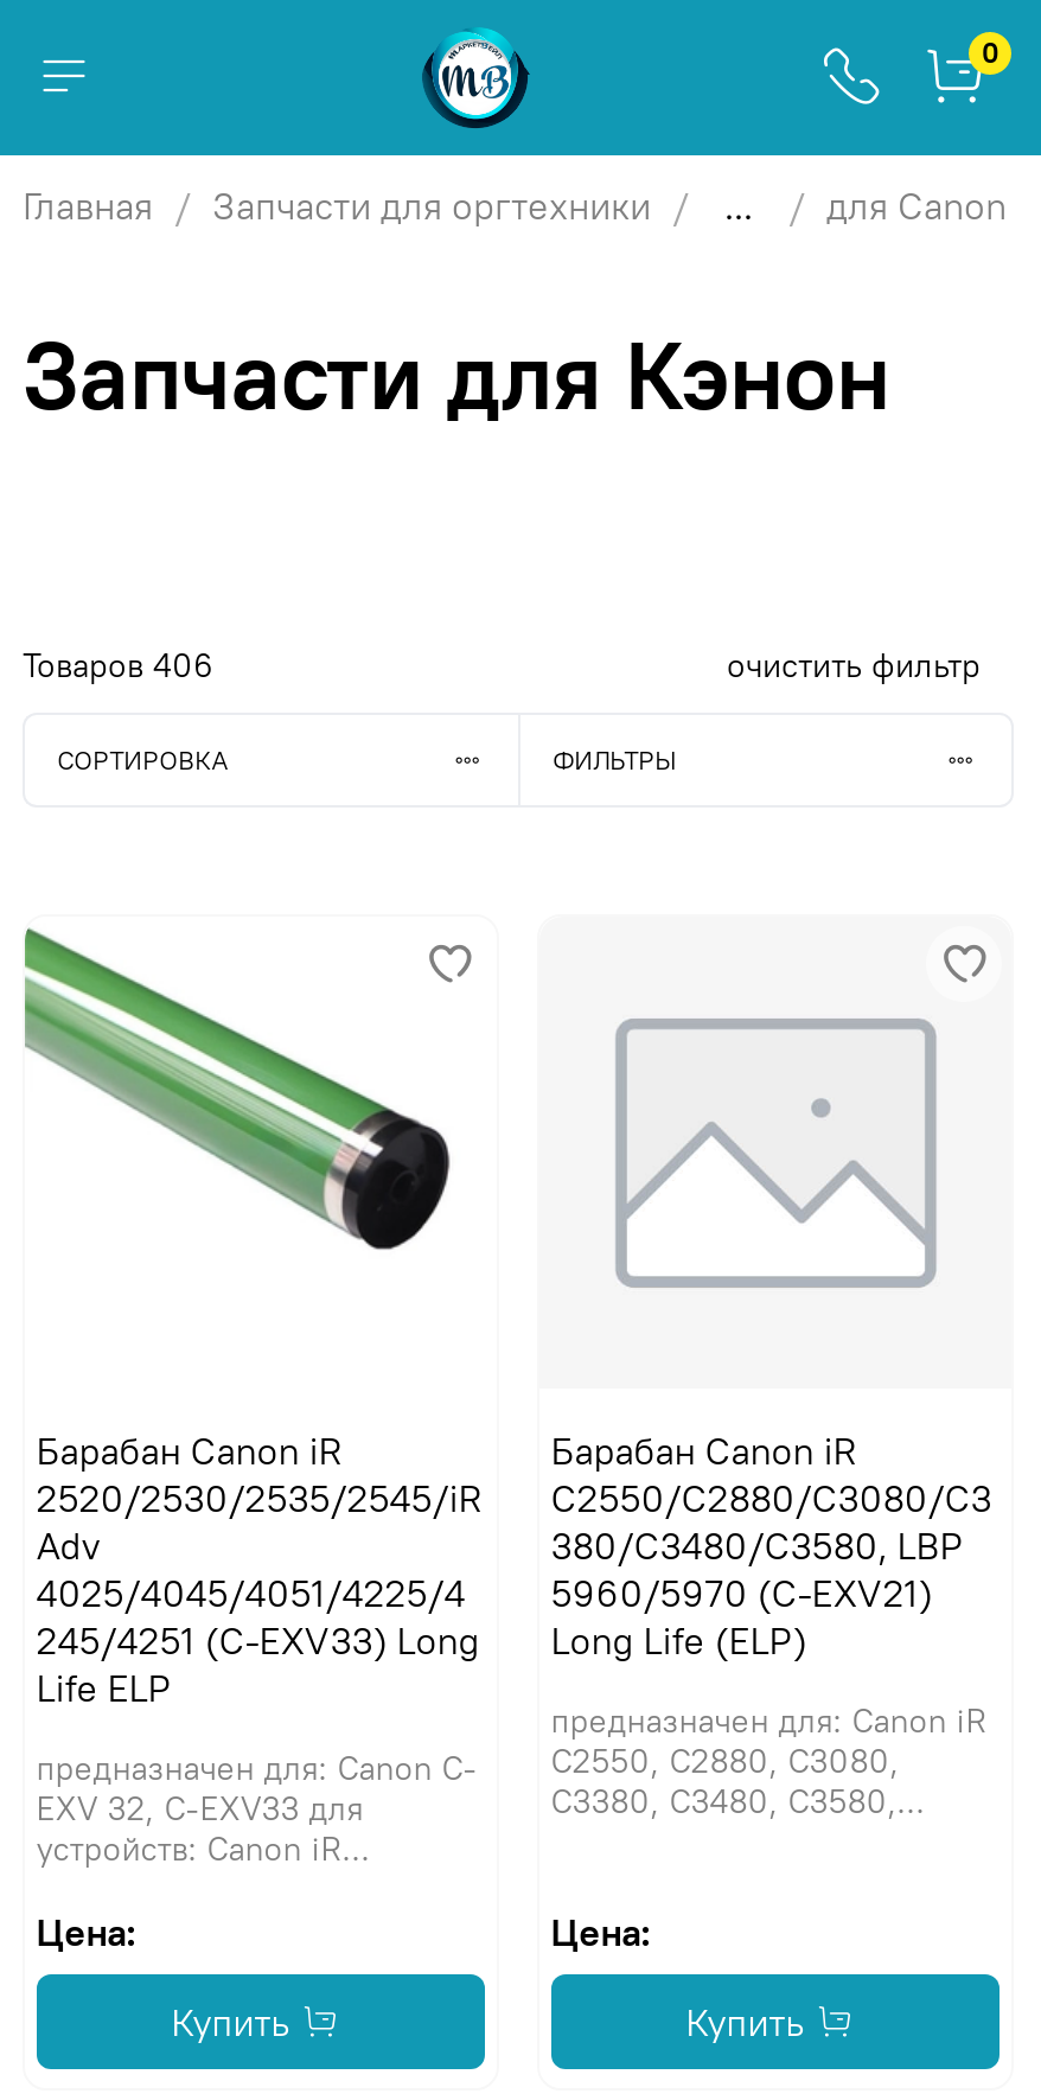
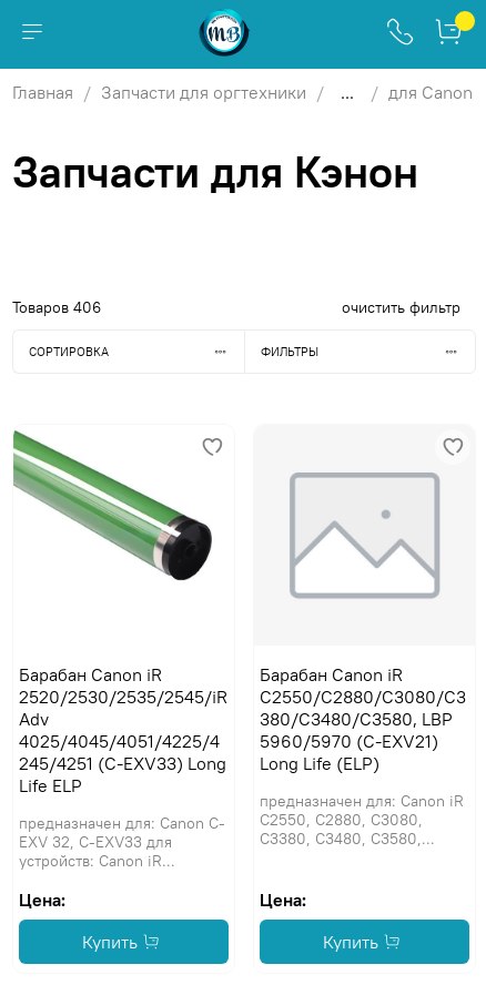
- 0
